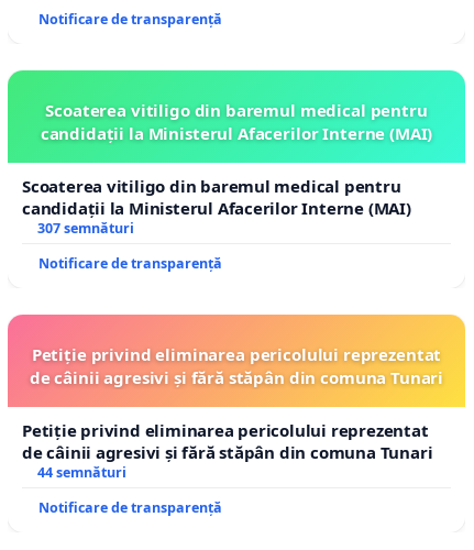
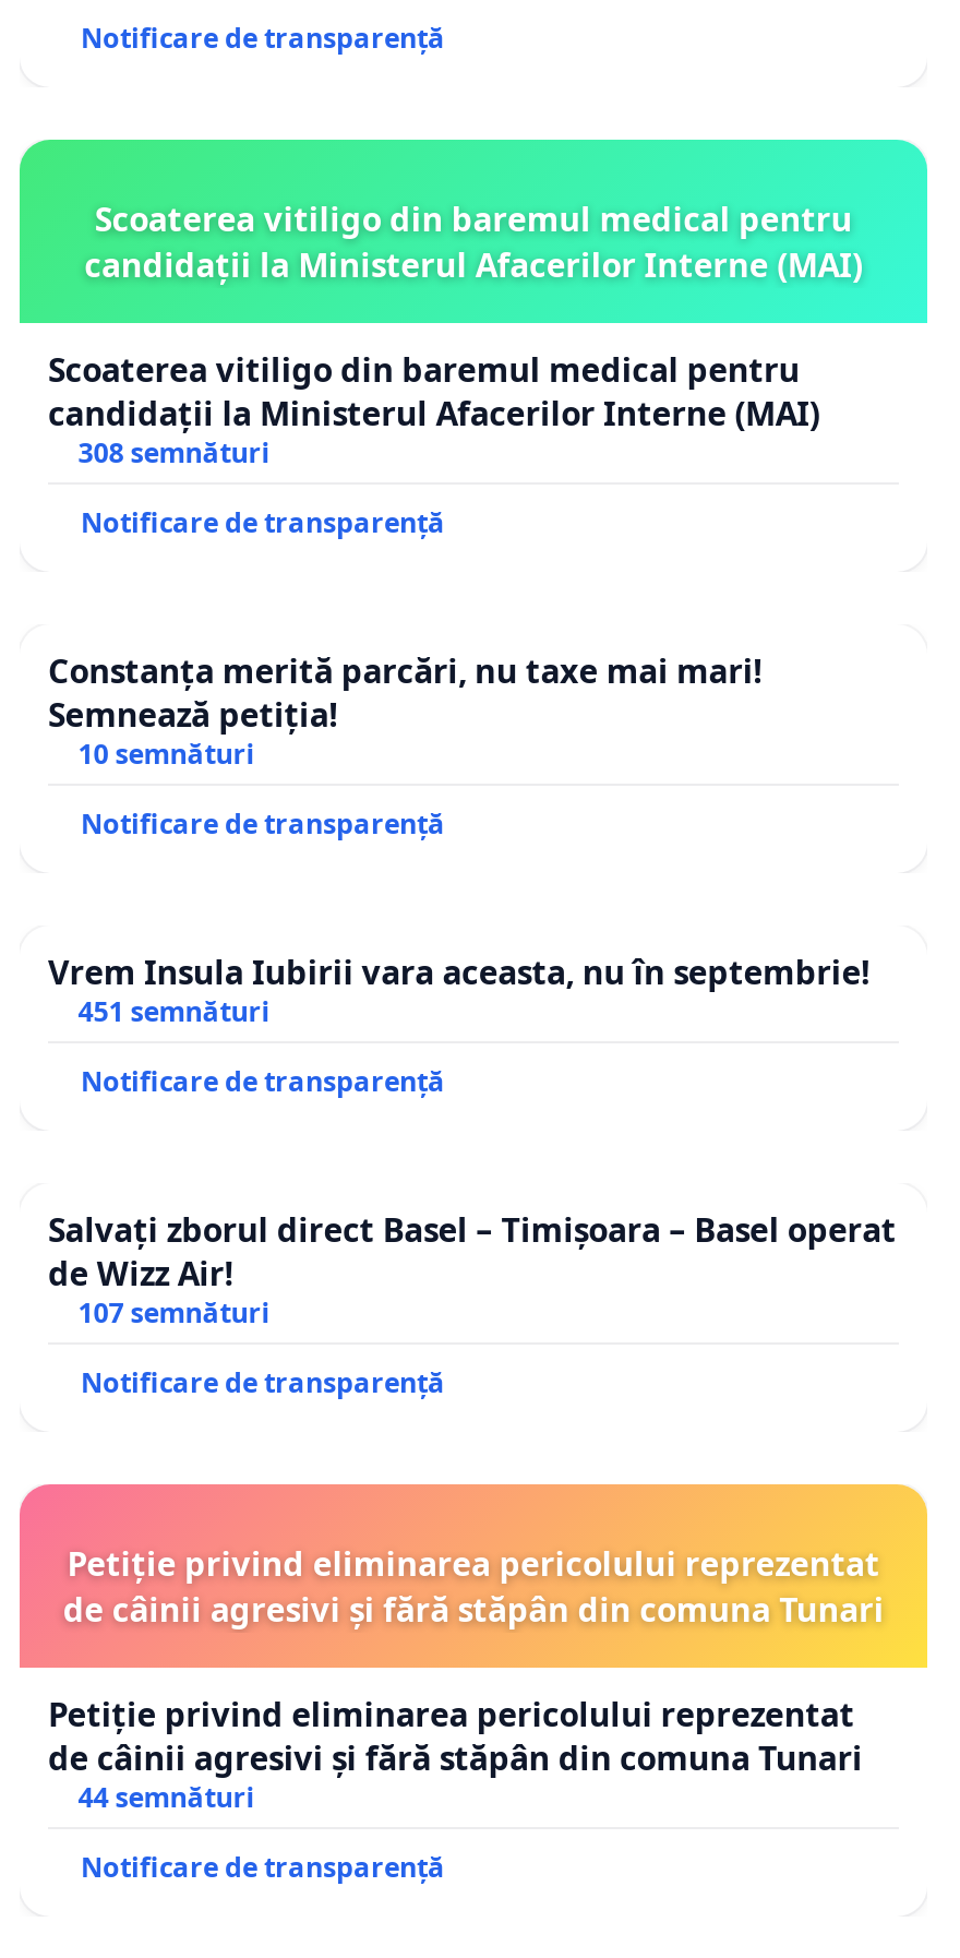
- 307 semnături
+ 308 semnături
+ Notificare de transparență
+ Constanța merită parcări, nu taxe mai mari!
+ Semnează petiția!
+ 10 semnături
+ Notificare de transparență
+ Vrem Insula Iubirii vara aceasta, nu în septembrie!
+ 451 semnături
+ Notificare de transparență
+ Salvați zborul direct Basel – Timișoara – Basel operat
+ de Wizz Air!
+ 107 semnături
